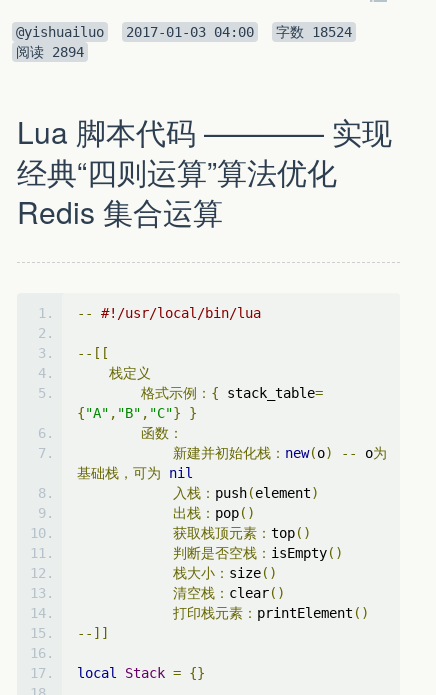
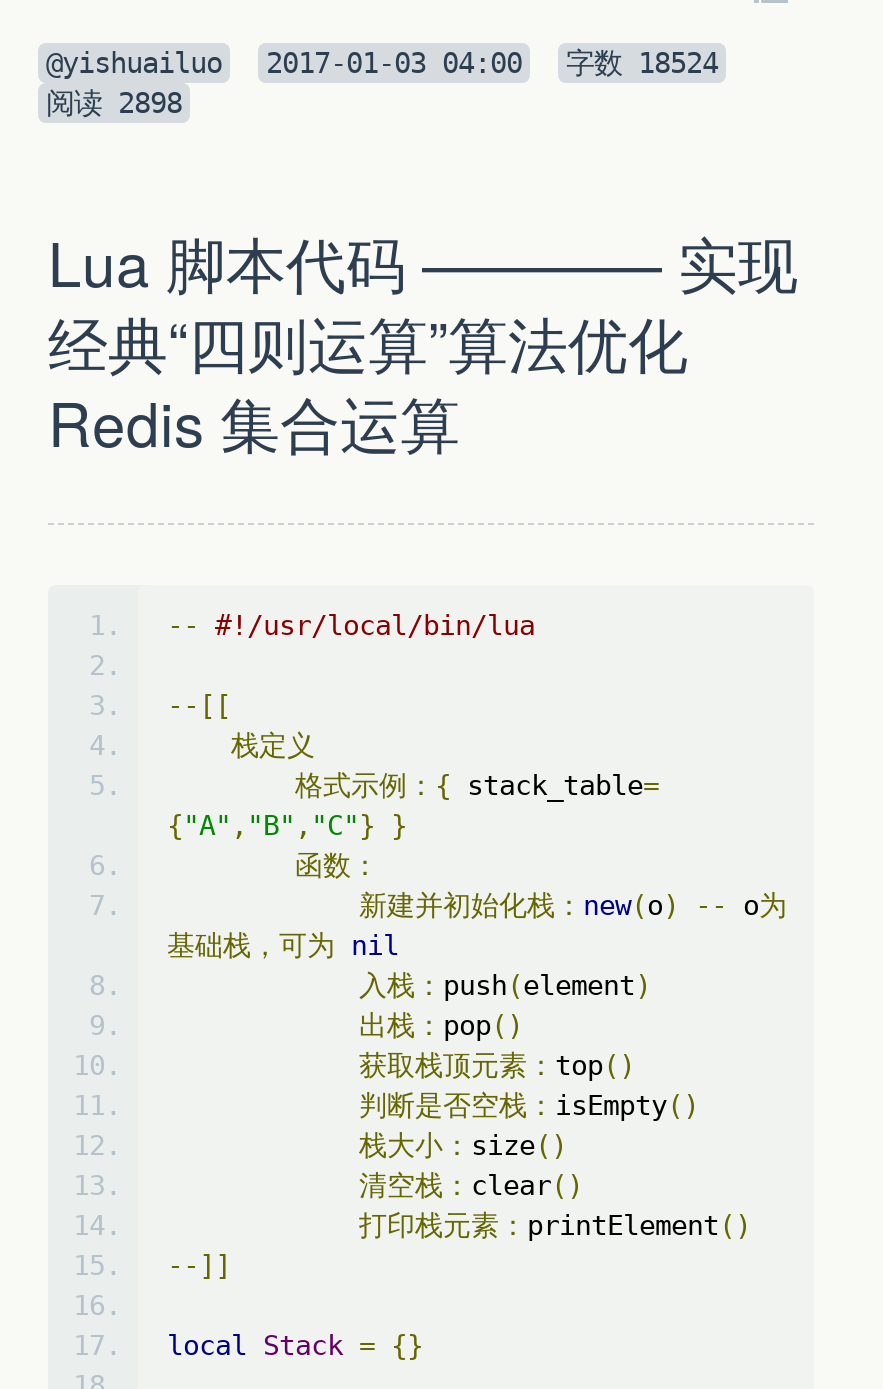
- 阅读2894
+ 阅读2898
